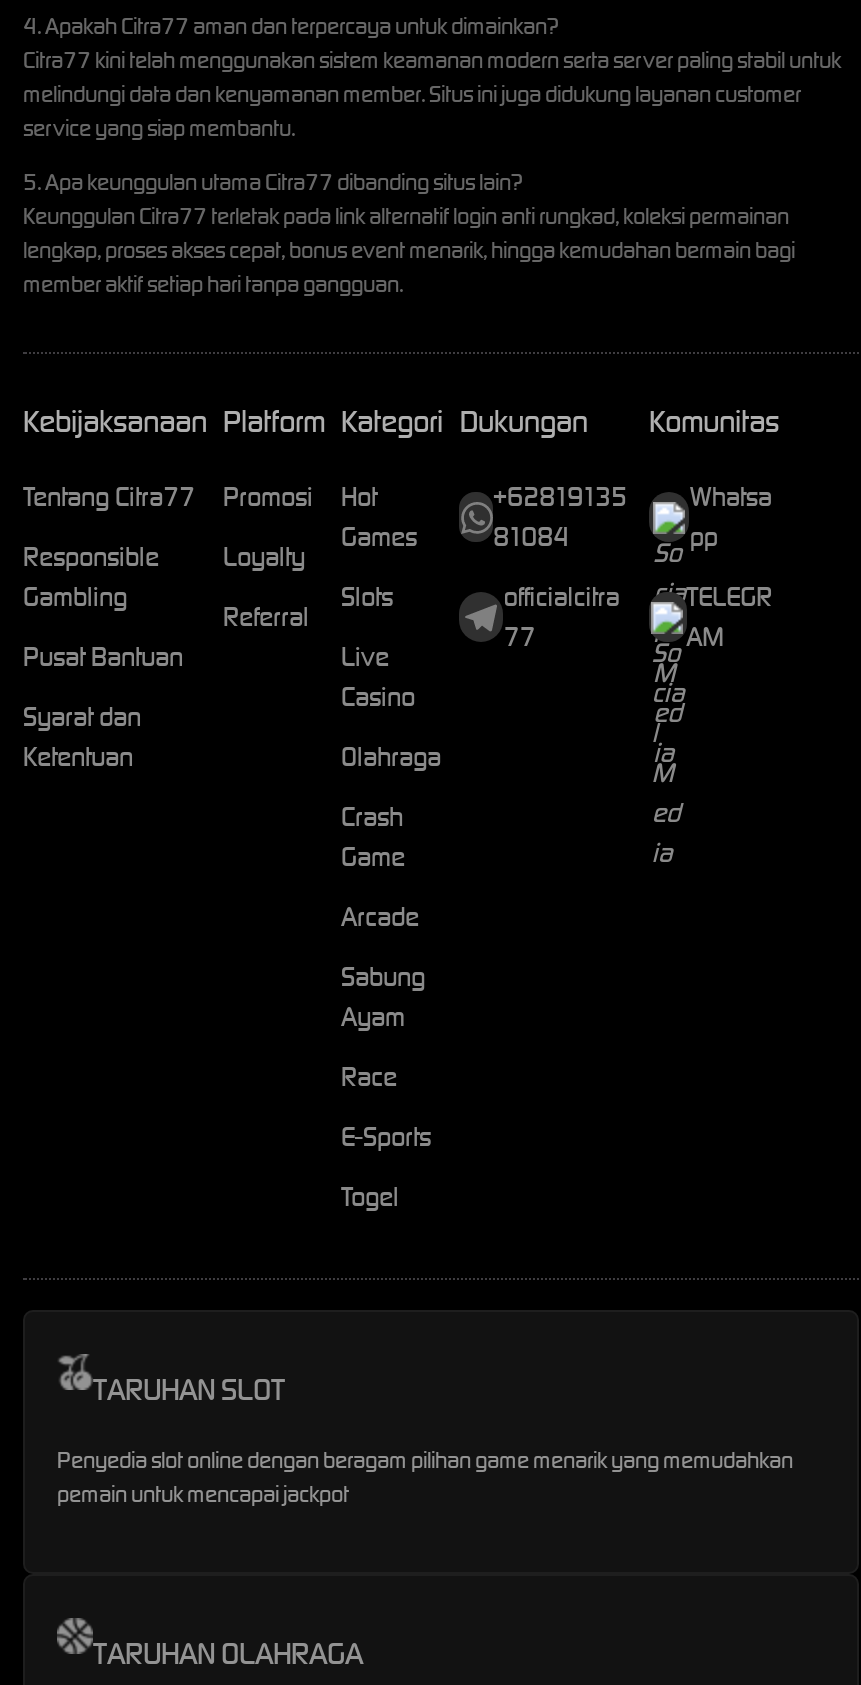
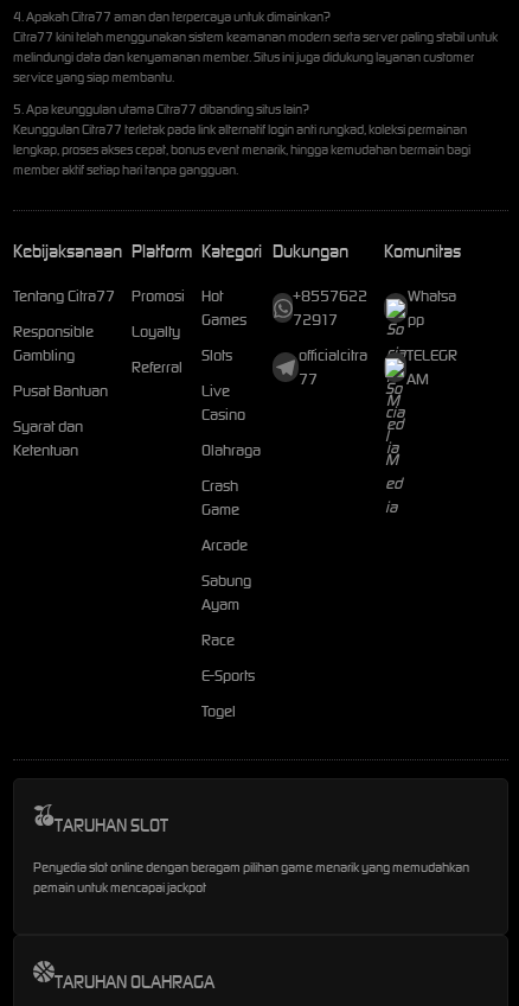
- +62819135
+ +8557622

- 81084
+ 72917
